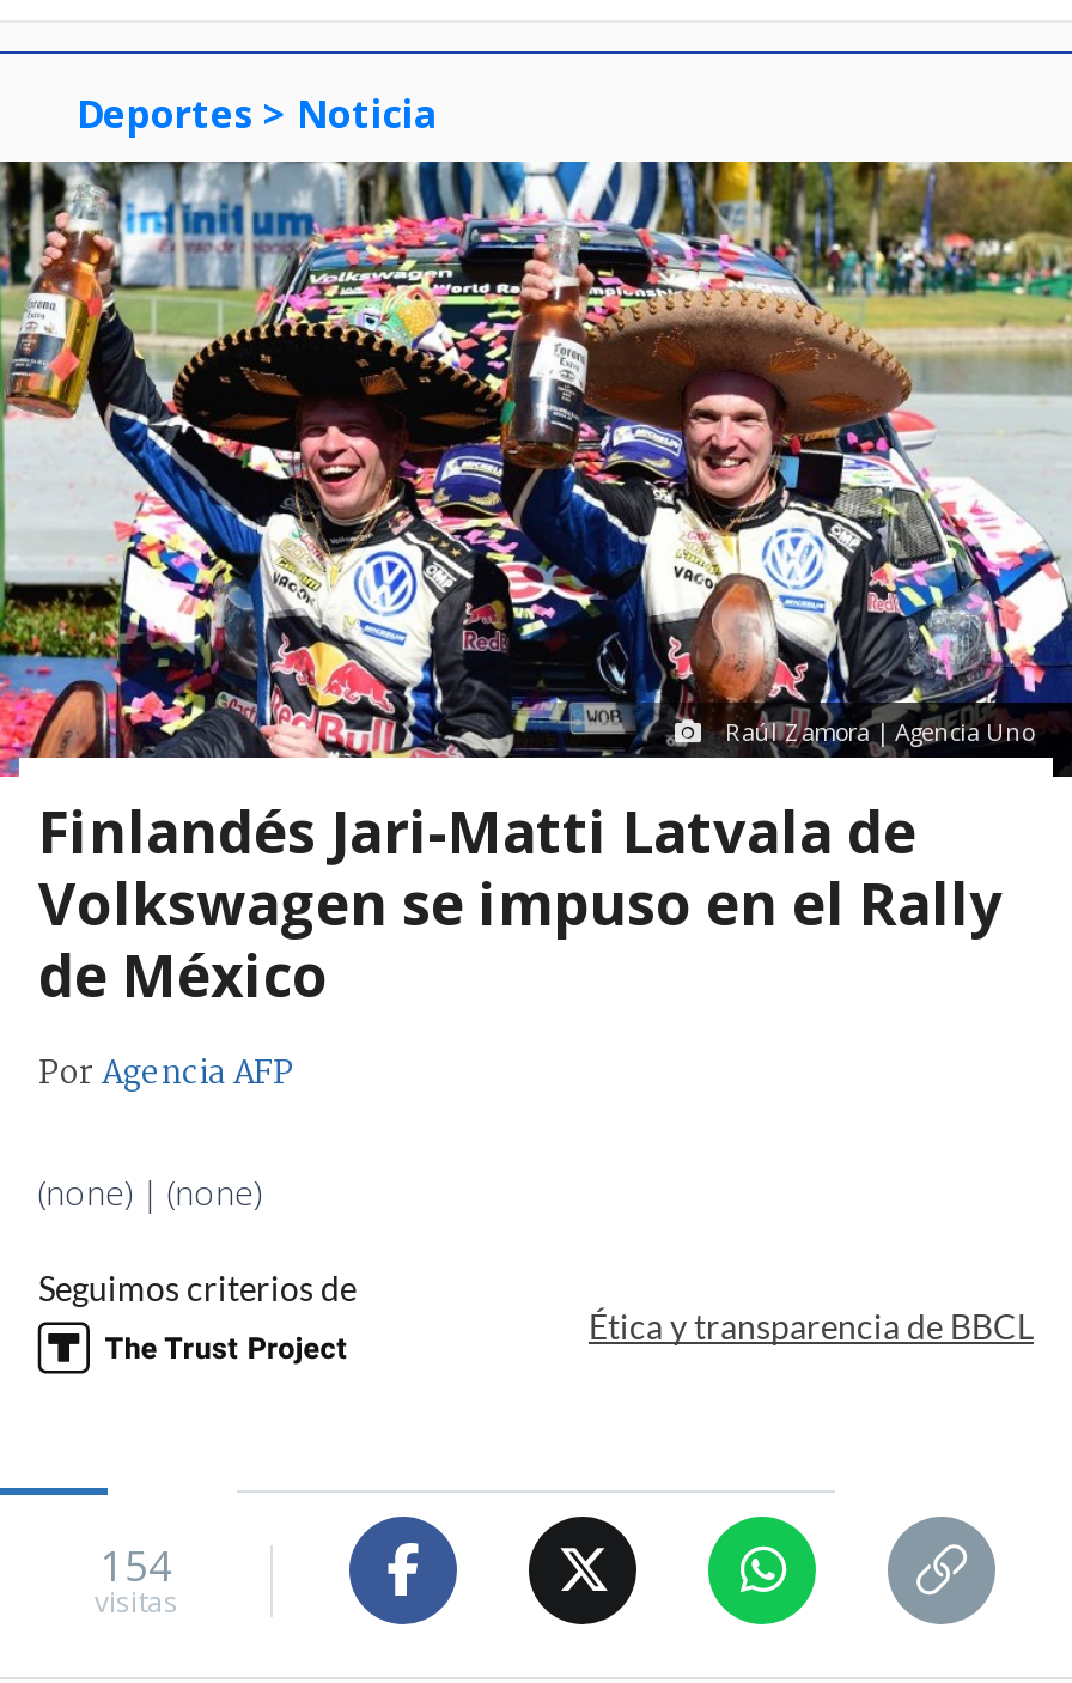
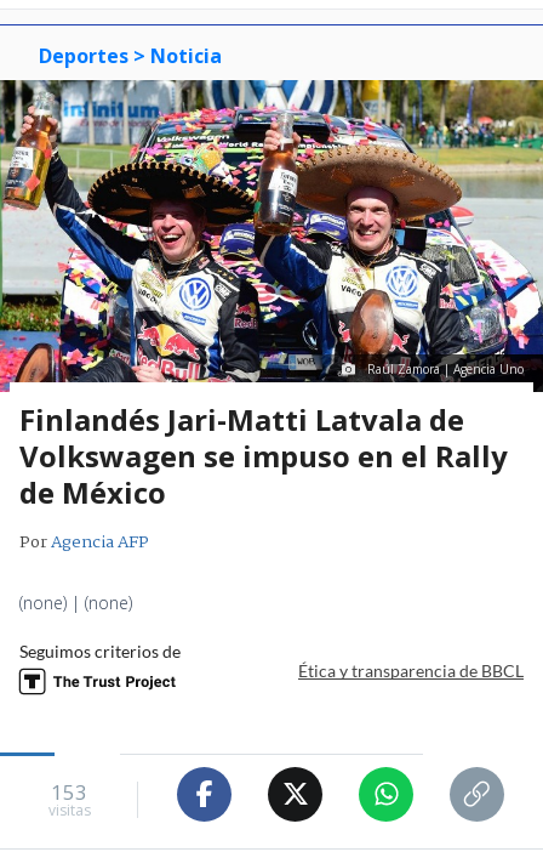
- 154
+ 153
